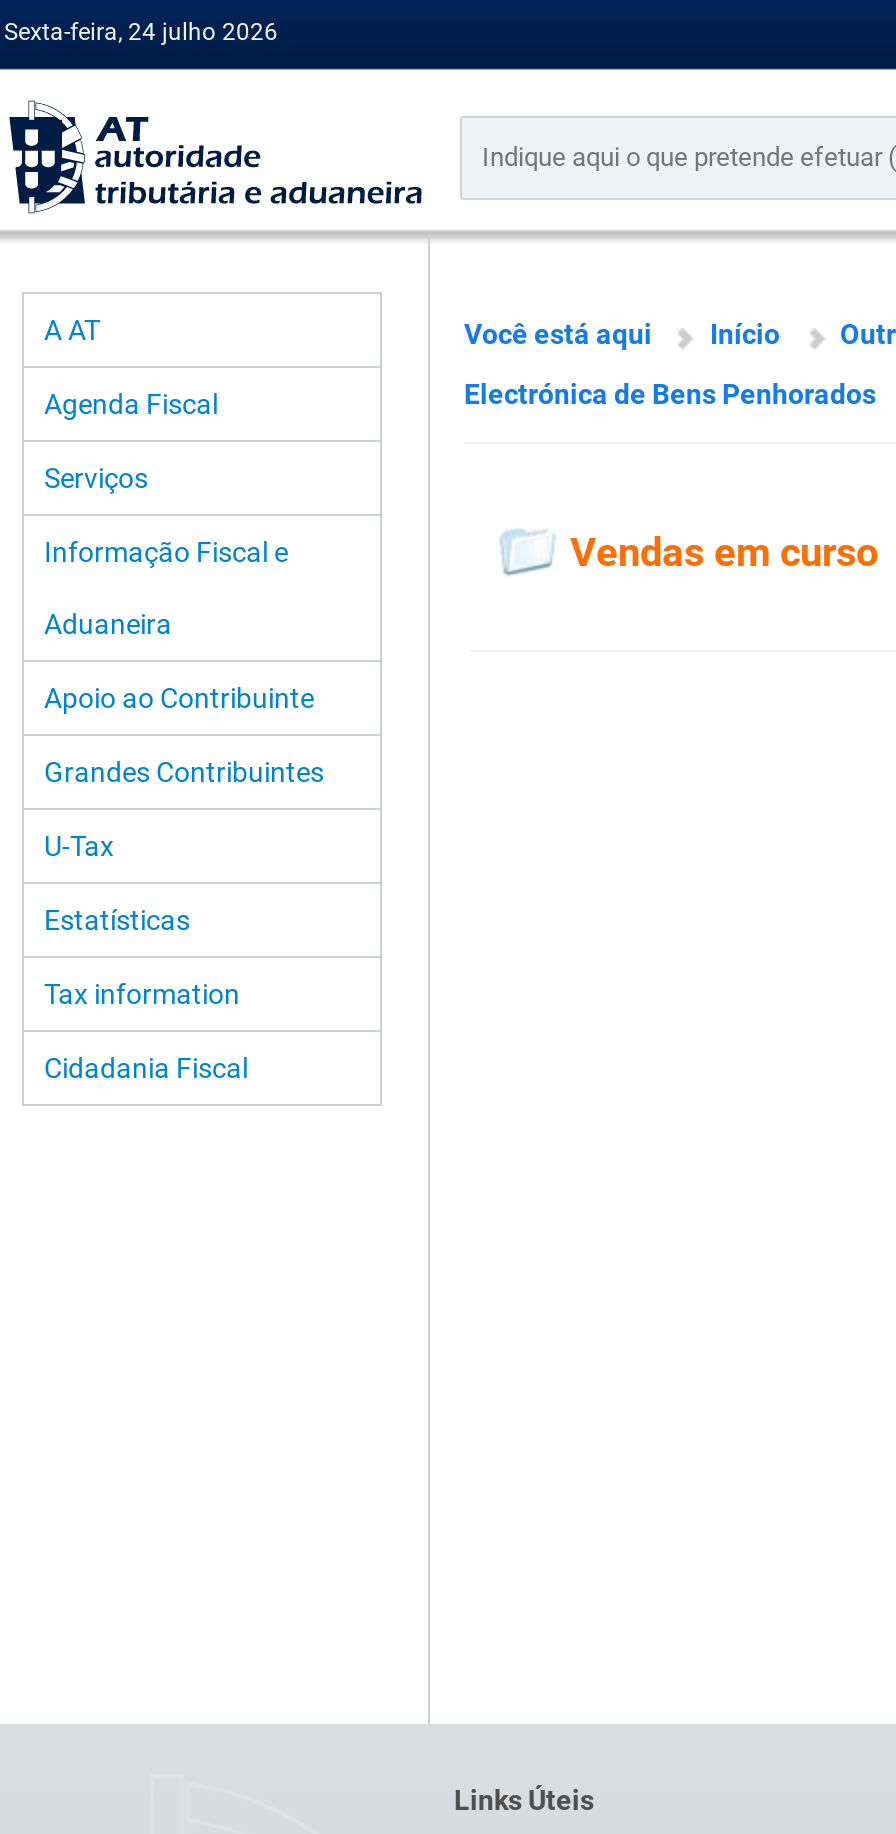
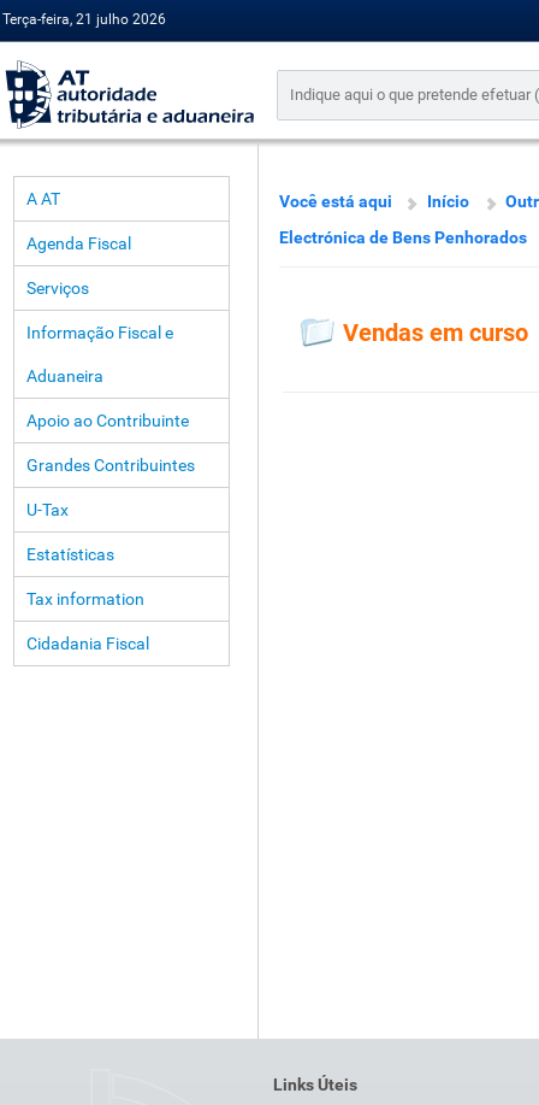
- Sexta-feira, 24 julho 2026
+ Terça-feira, 21 julho 2026
